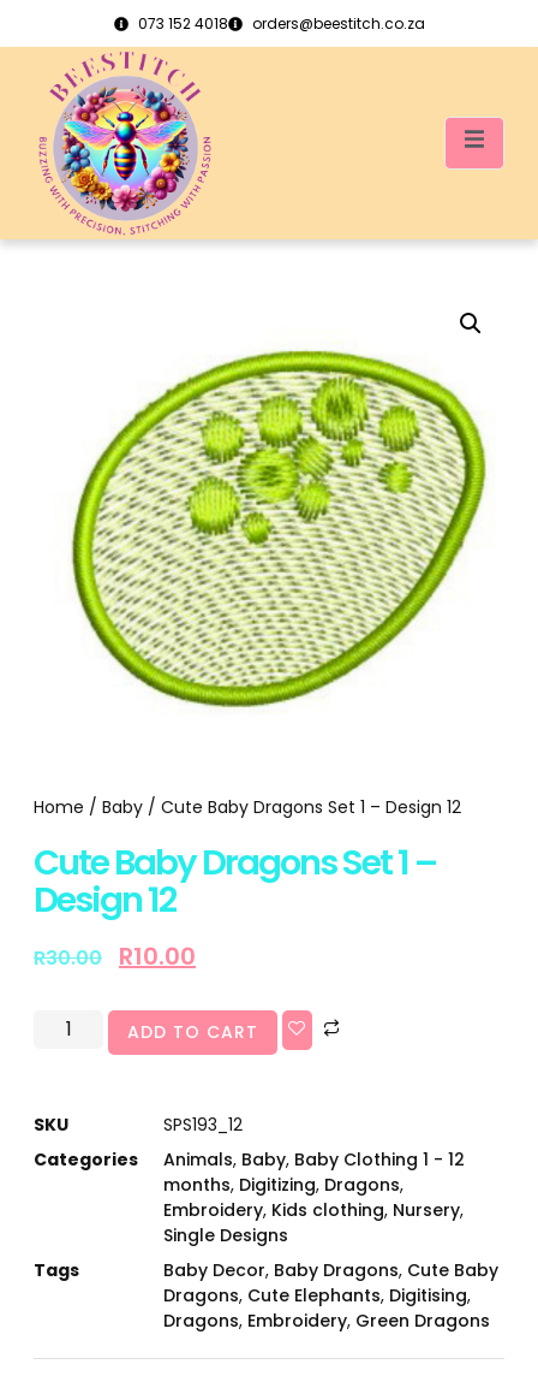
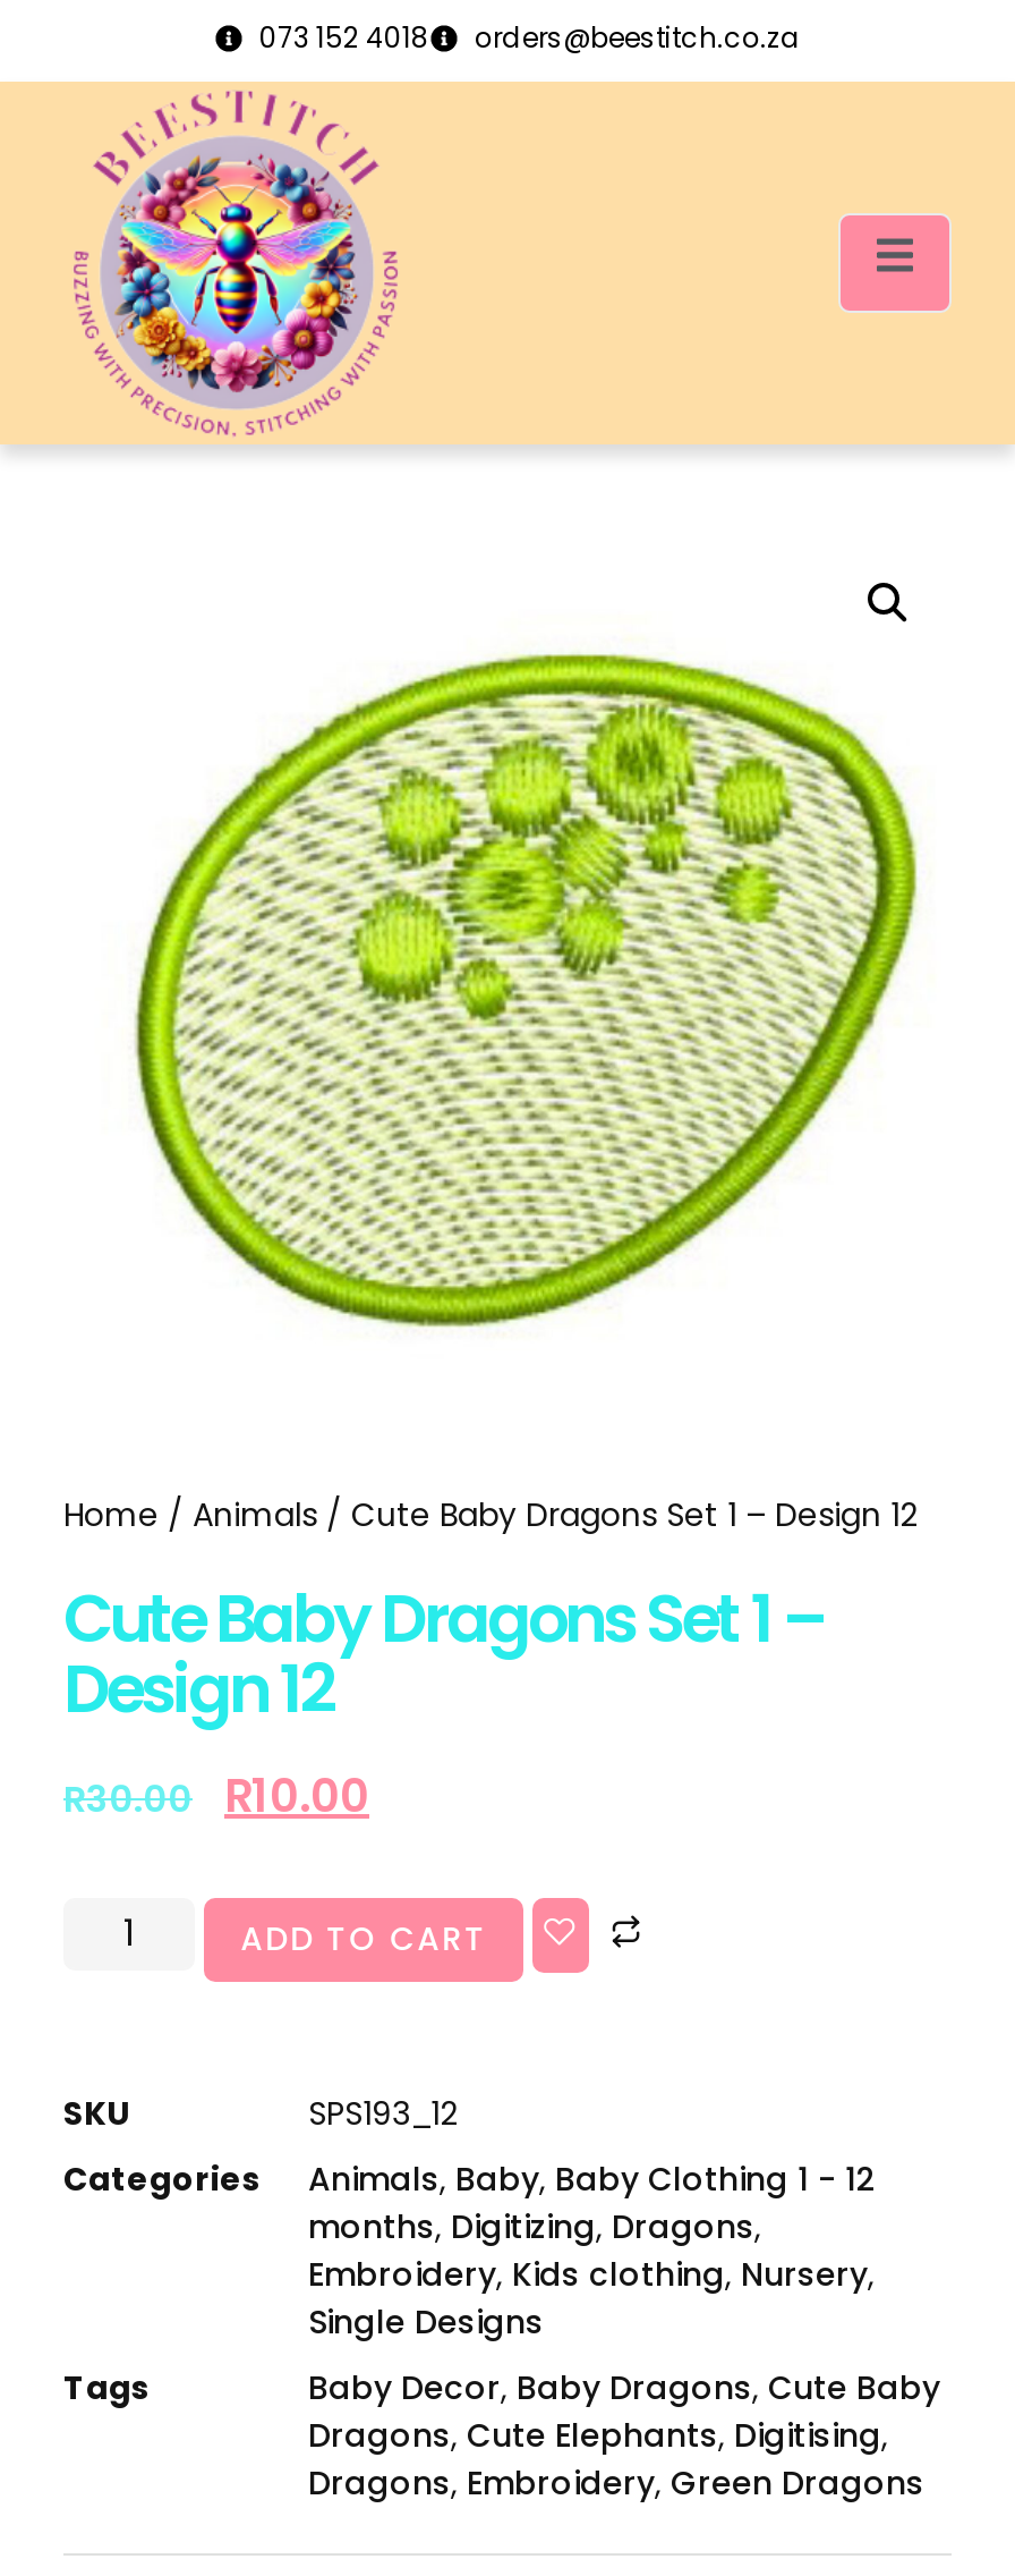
- Home / Baby / Cute Baby Dragons Set 1 – Design 12
+ Home / Animals / Cute Baby Dragons Set 1 – Design 12
